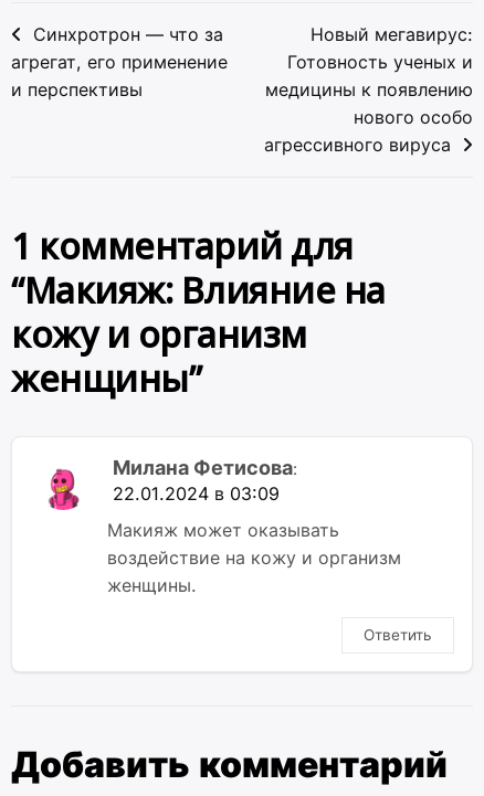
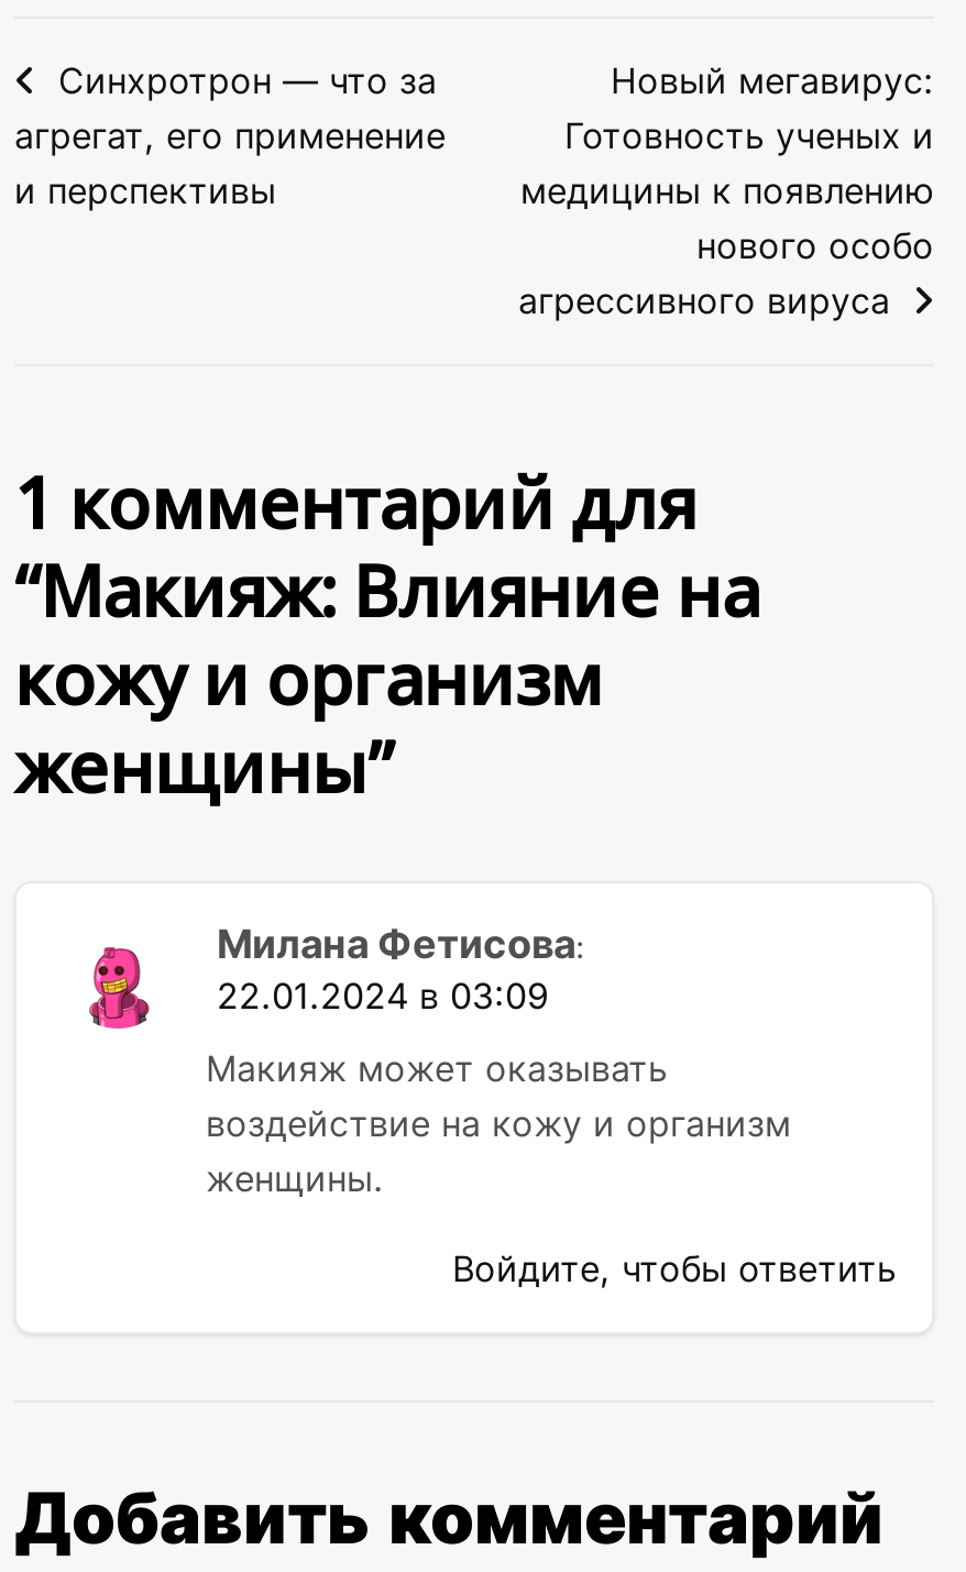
- Ответить
+ Войдите, чтобы ответить
